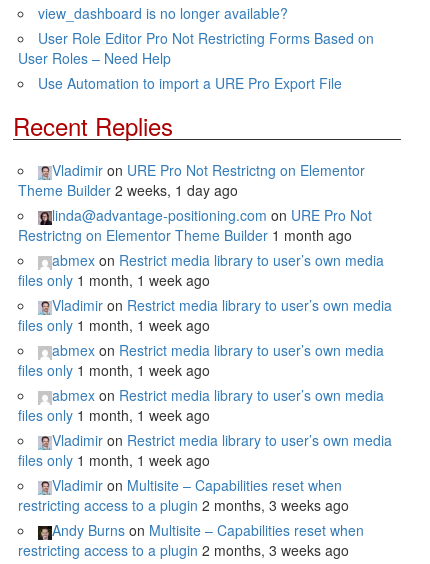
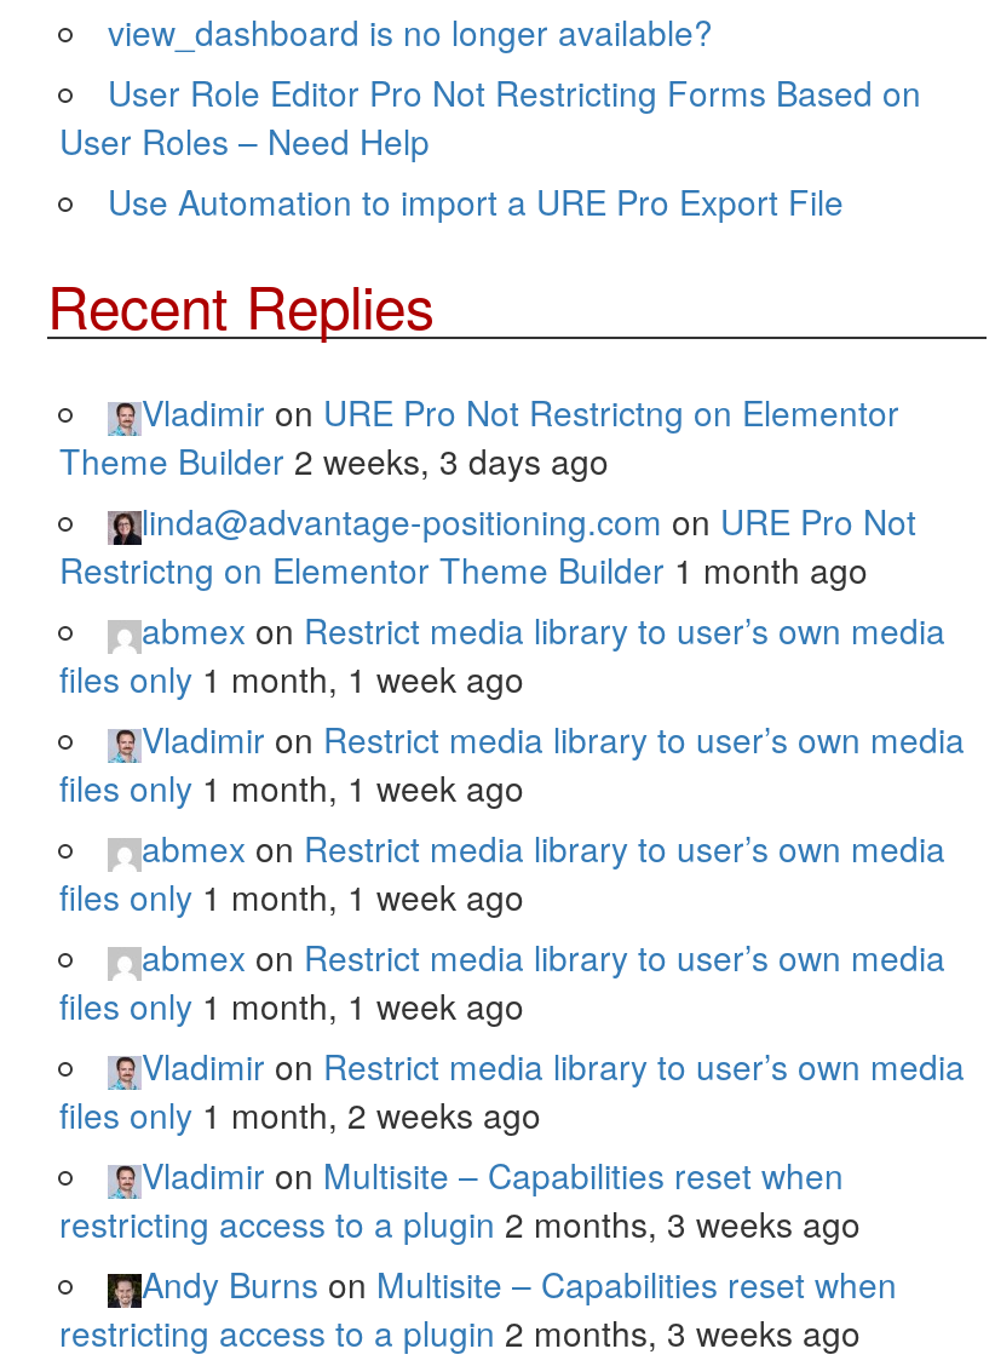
- Theme Builder 2 weeks, 1 day ago
+ Theme Builder 2 weeks, 3 days ago

- files only 1 month, 1 week ago
+ files only 1 month, 2 weeks ago
